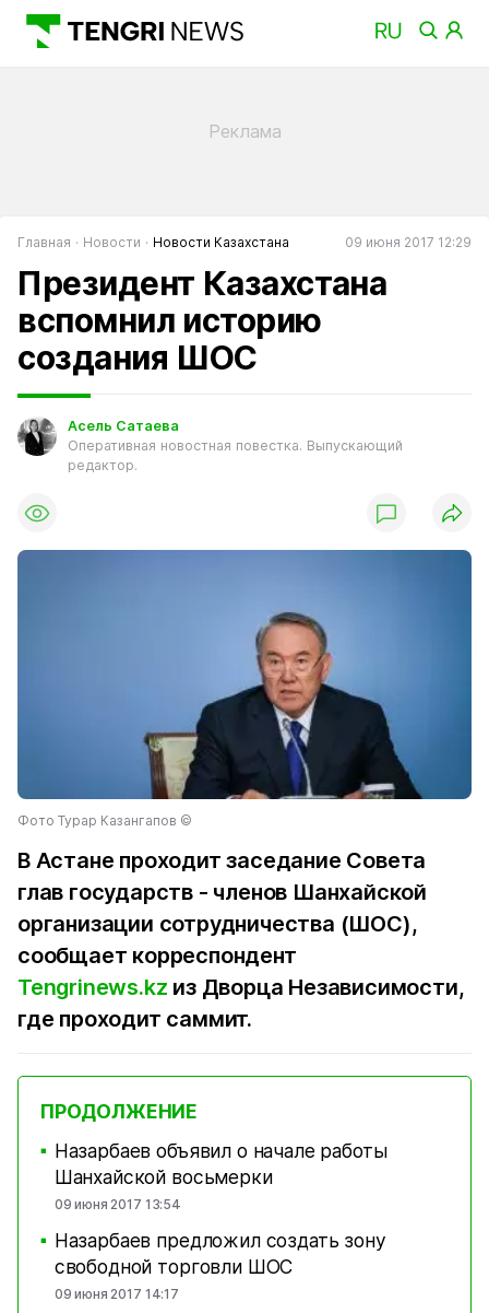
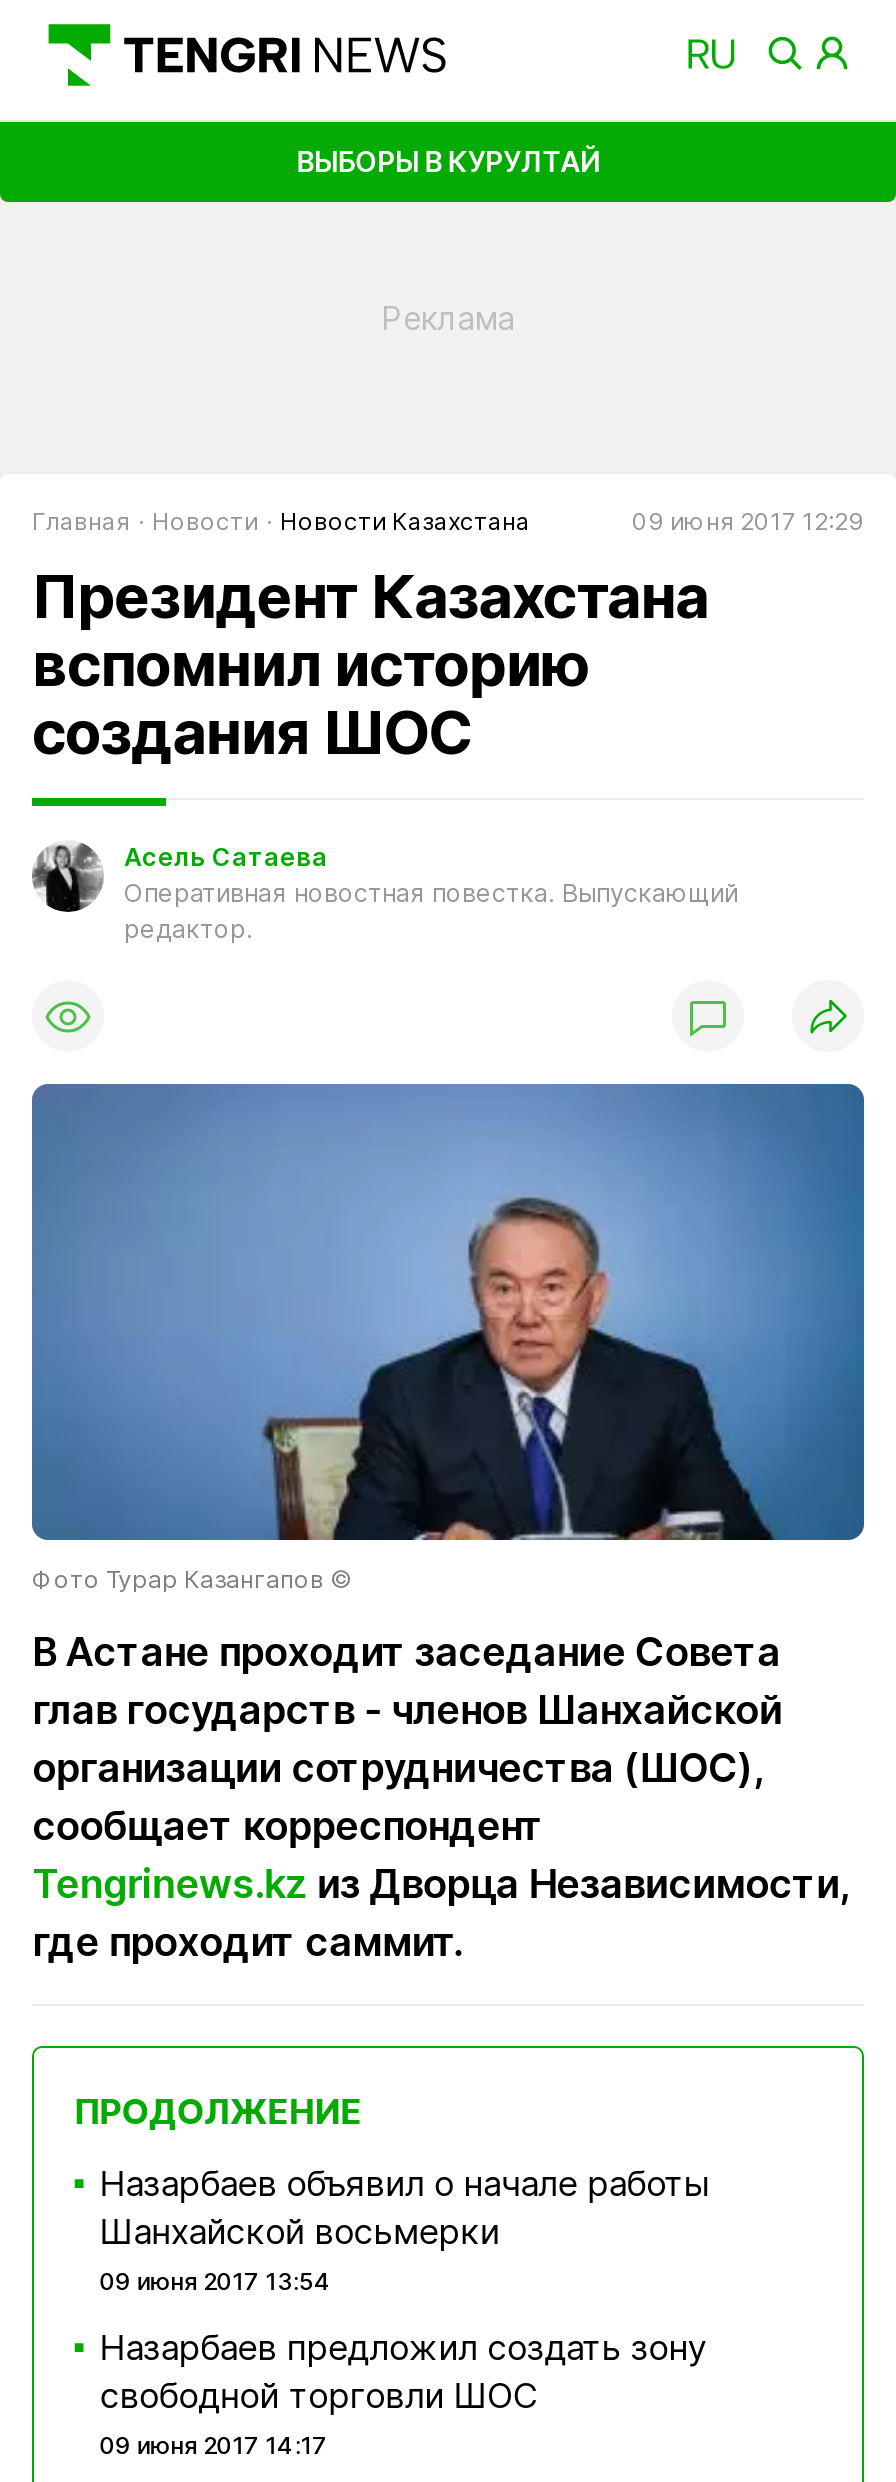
+ ВЫБОРЫ В КУРУЛТАЙ
